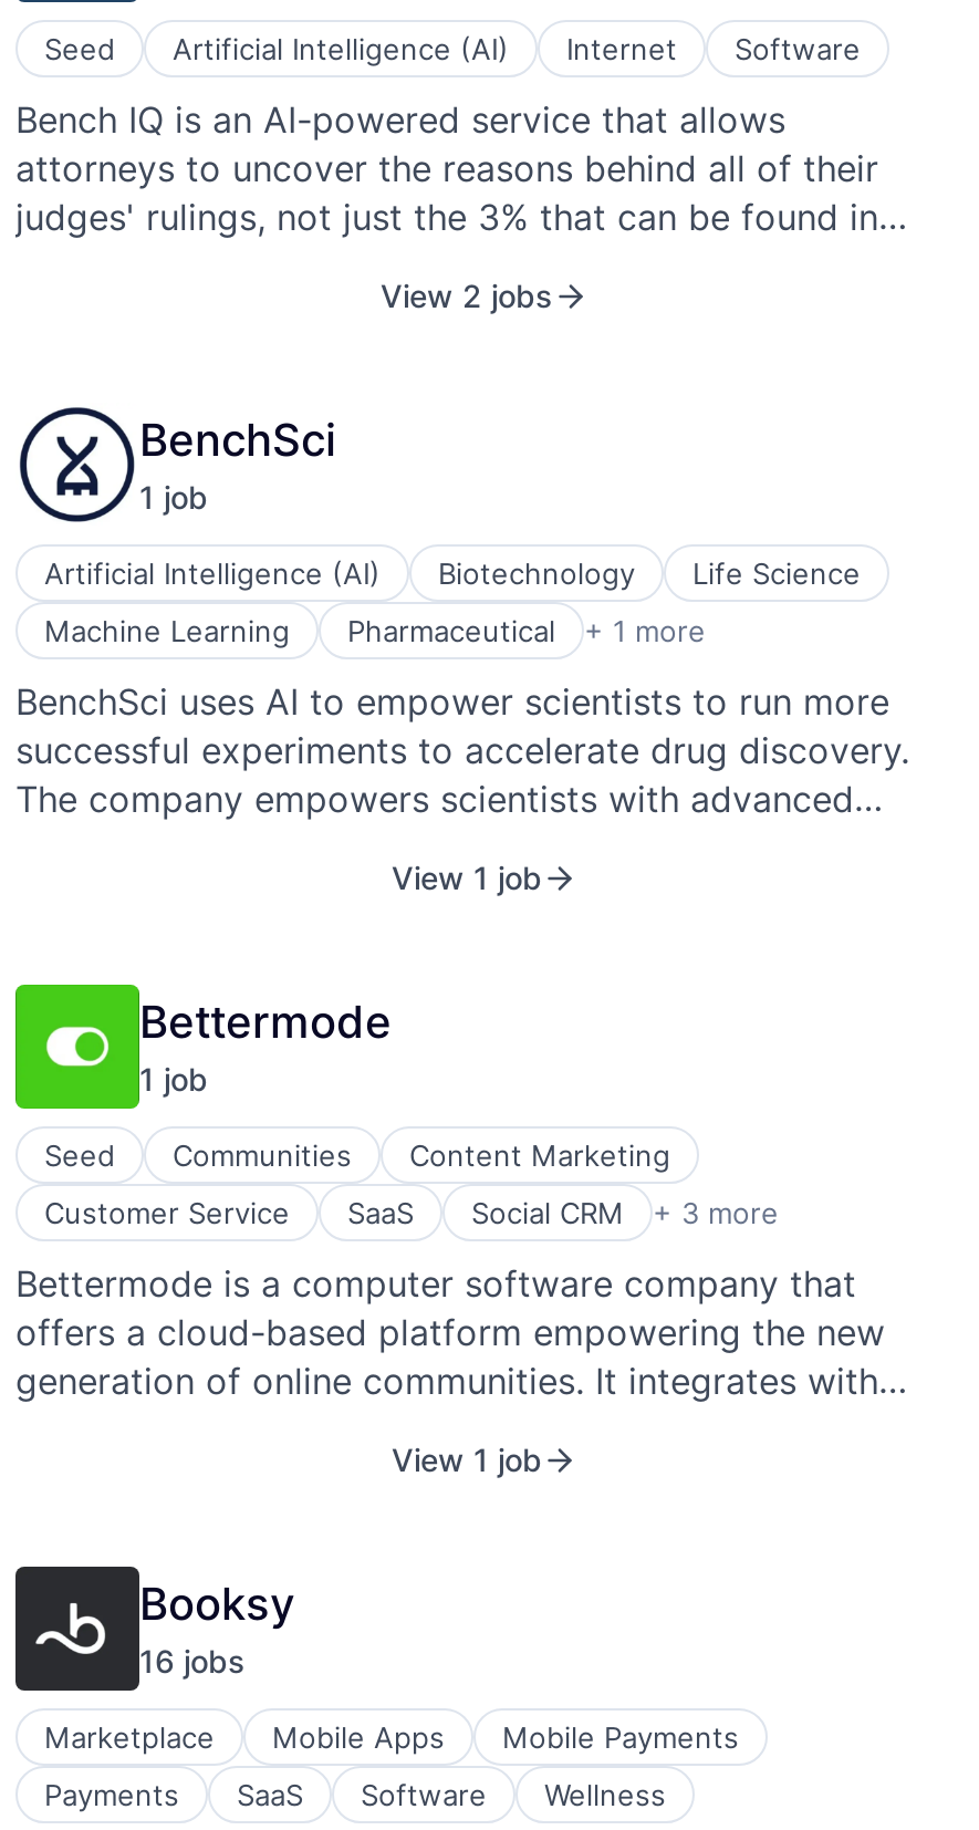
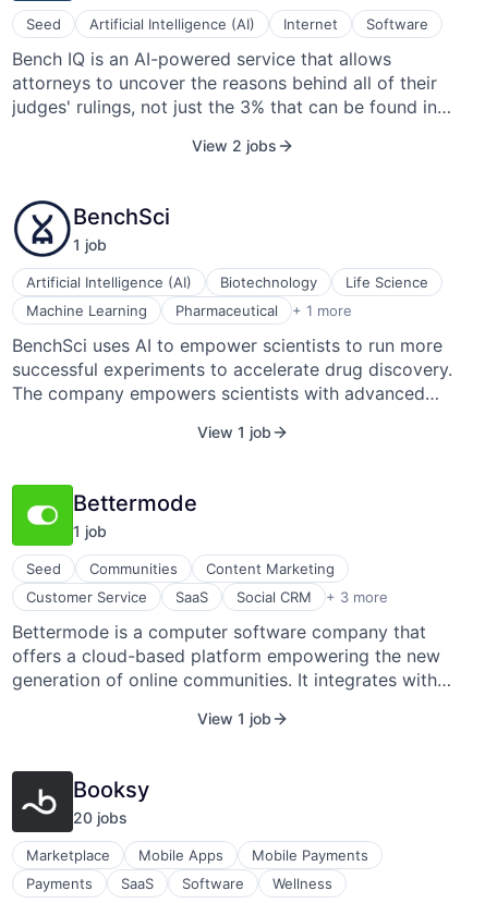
- 16 jobs
+ 20 jobs
